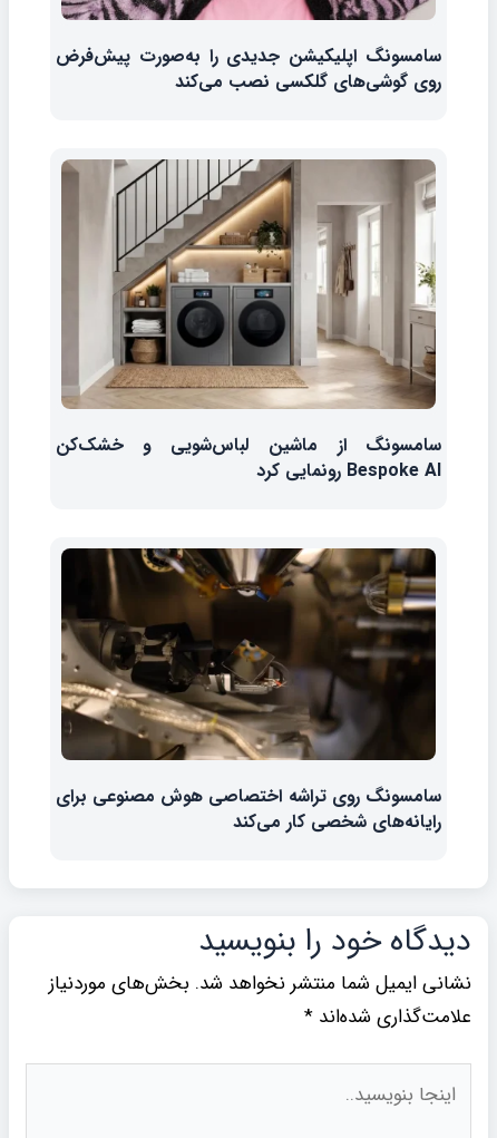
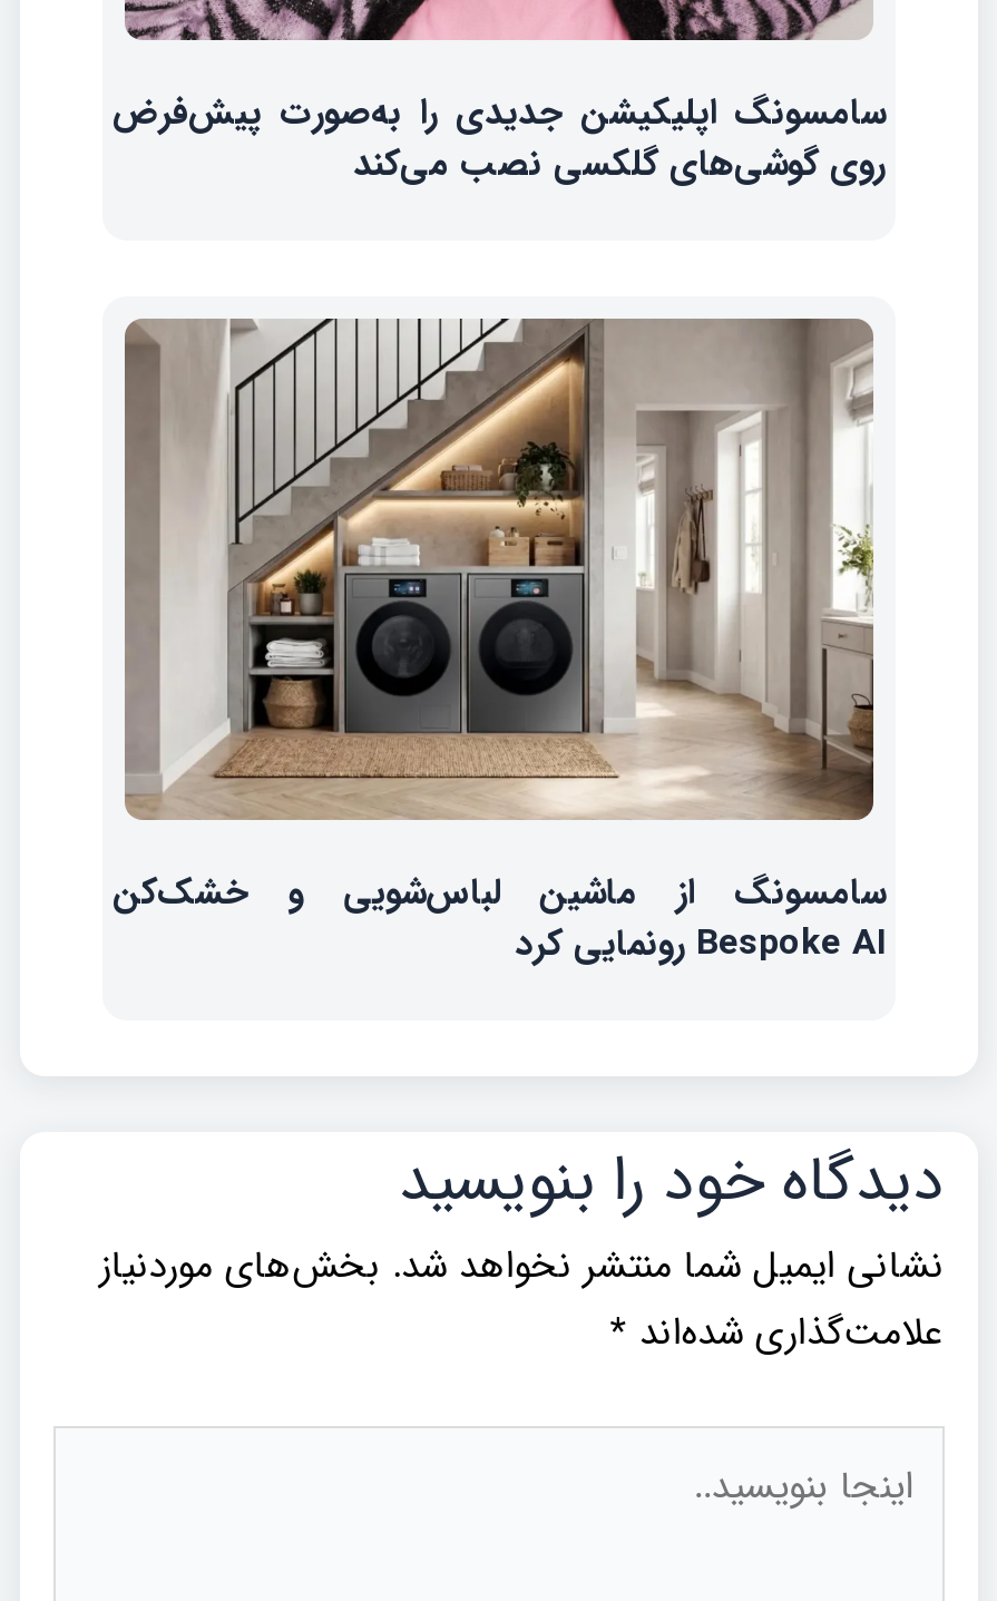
- [image]
- سامسونگ روی تراشه اختصاصی هوش مصنوعی برای
- رایانه‌های شخصی کار می‌کند
